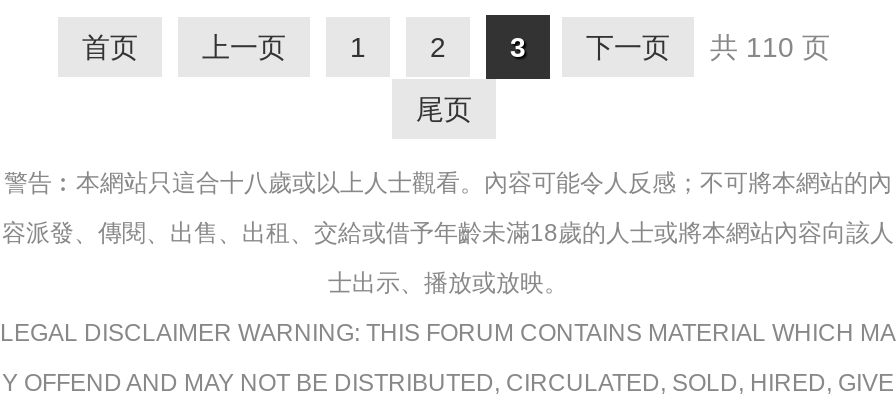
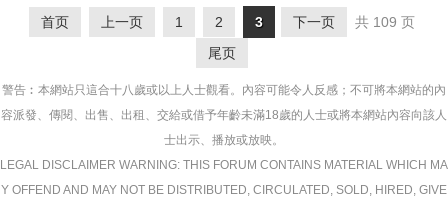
- 首页 上一页 1 2 3 下一页 共 110 页
+ 首页 上一页 1 2 3 下一页 共 109 页
